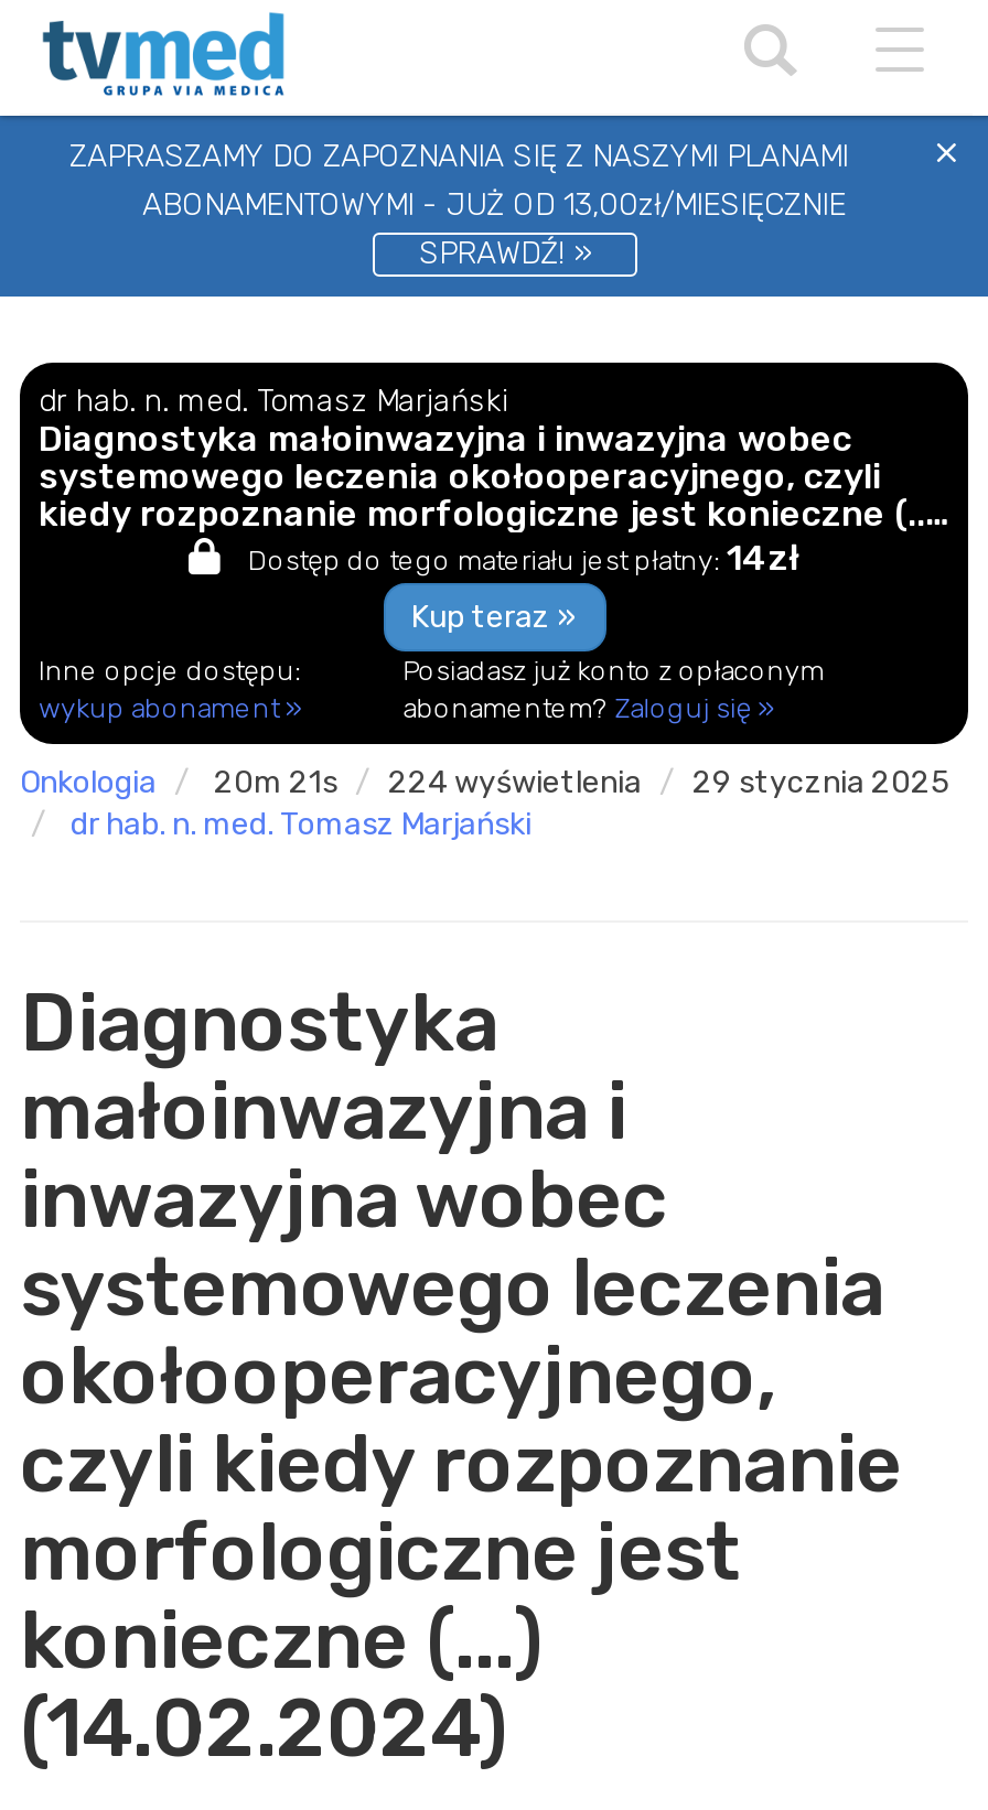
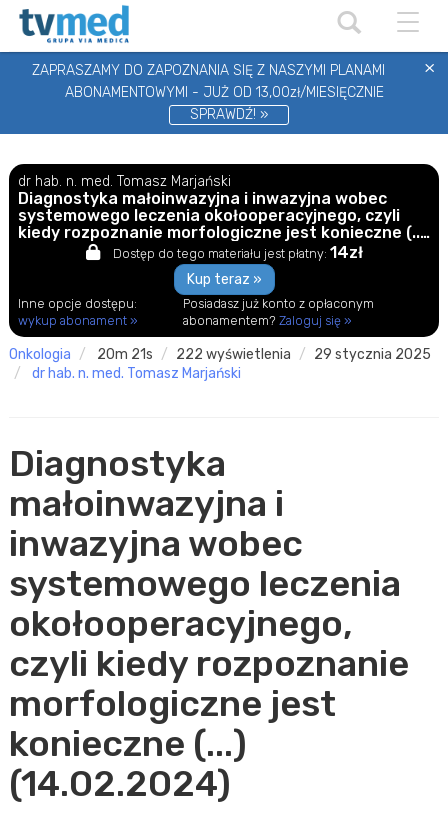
- 224 wyświetlenia
+ 222 wyświetlenia
